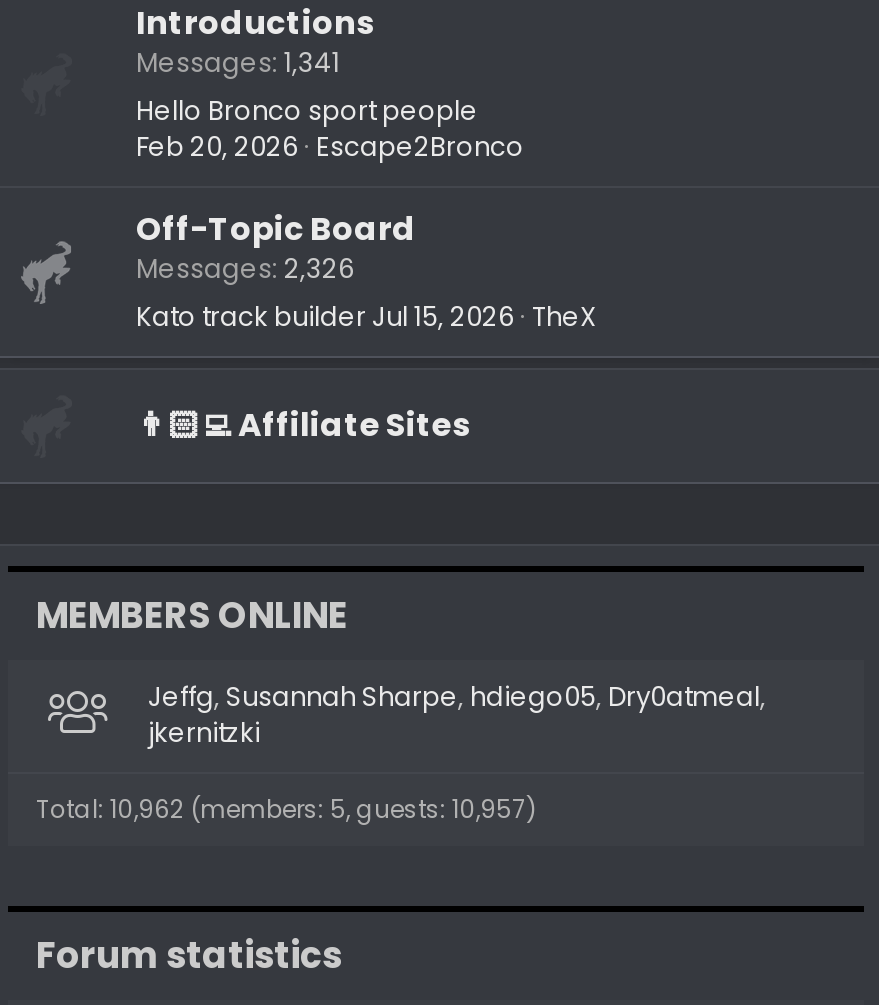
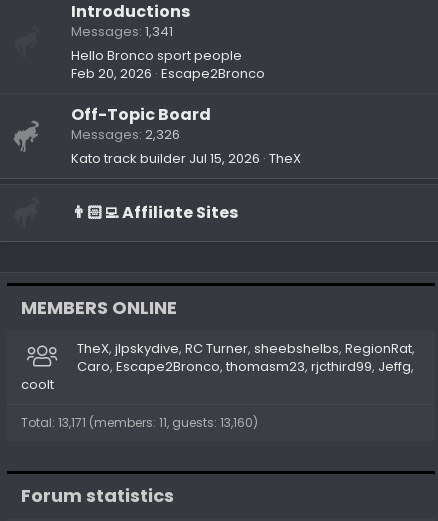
- Jeffg Susannah Sharpe hdiego05 Dry0atmeal
- jkernitzki
+ TheX jlpskydive RC Turner sheebshelbs RegionRat
+ Caro Escape2Bronco thomasm23 rjcthird99 Jeffg
+ coolt

- Total: 10,962 (members: 5, guests: 10,957)
+ Total: 13,171 (members: 11, guests: 13,160)
